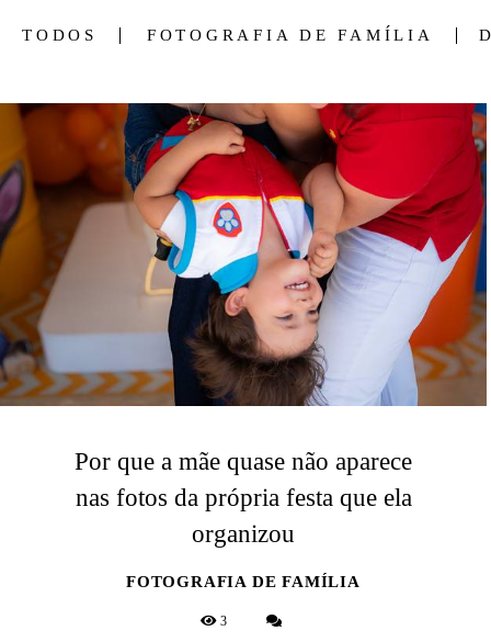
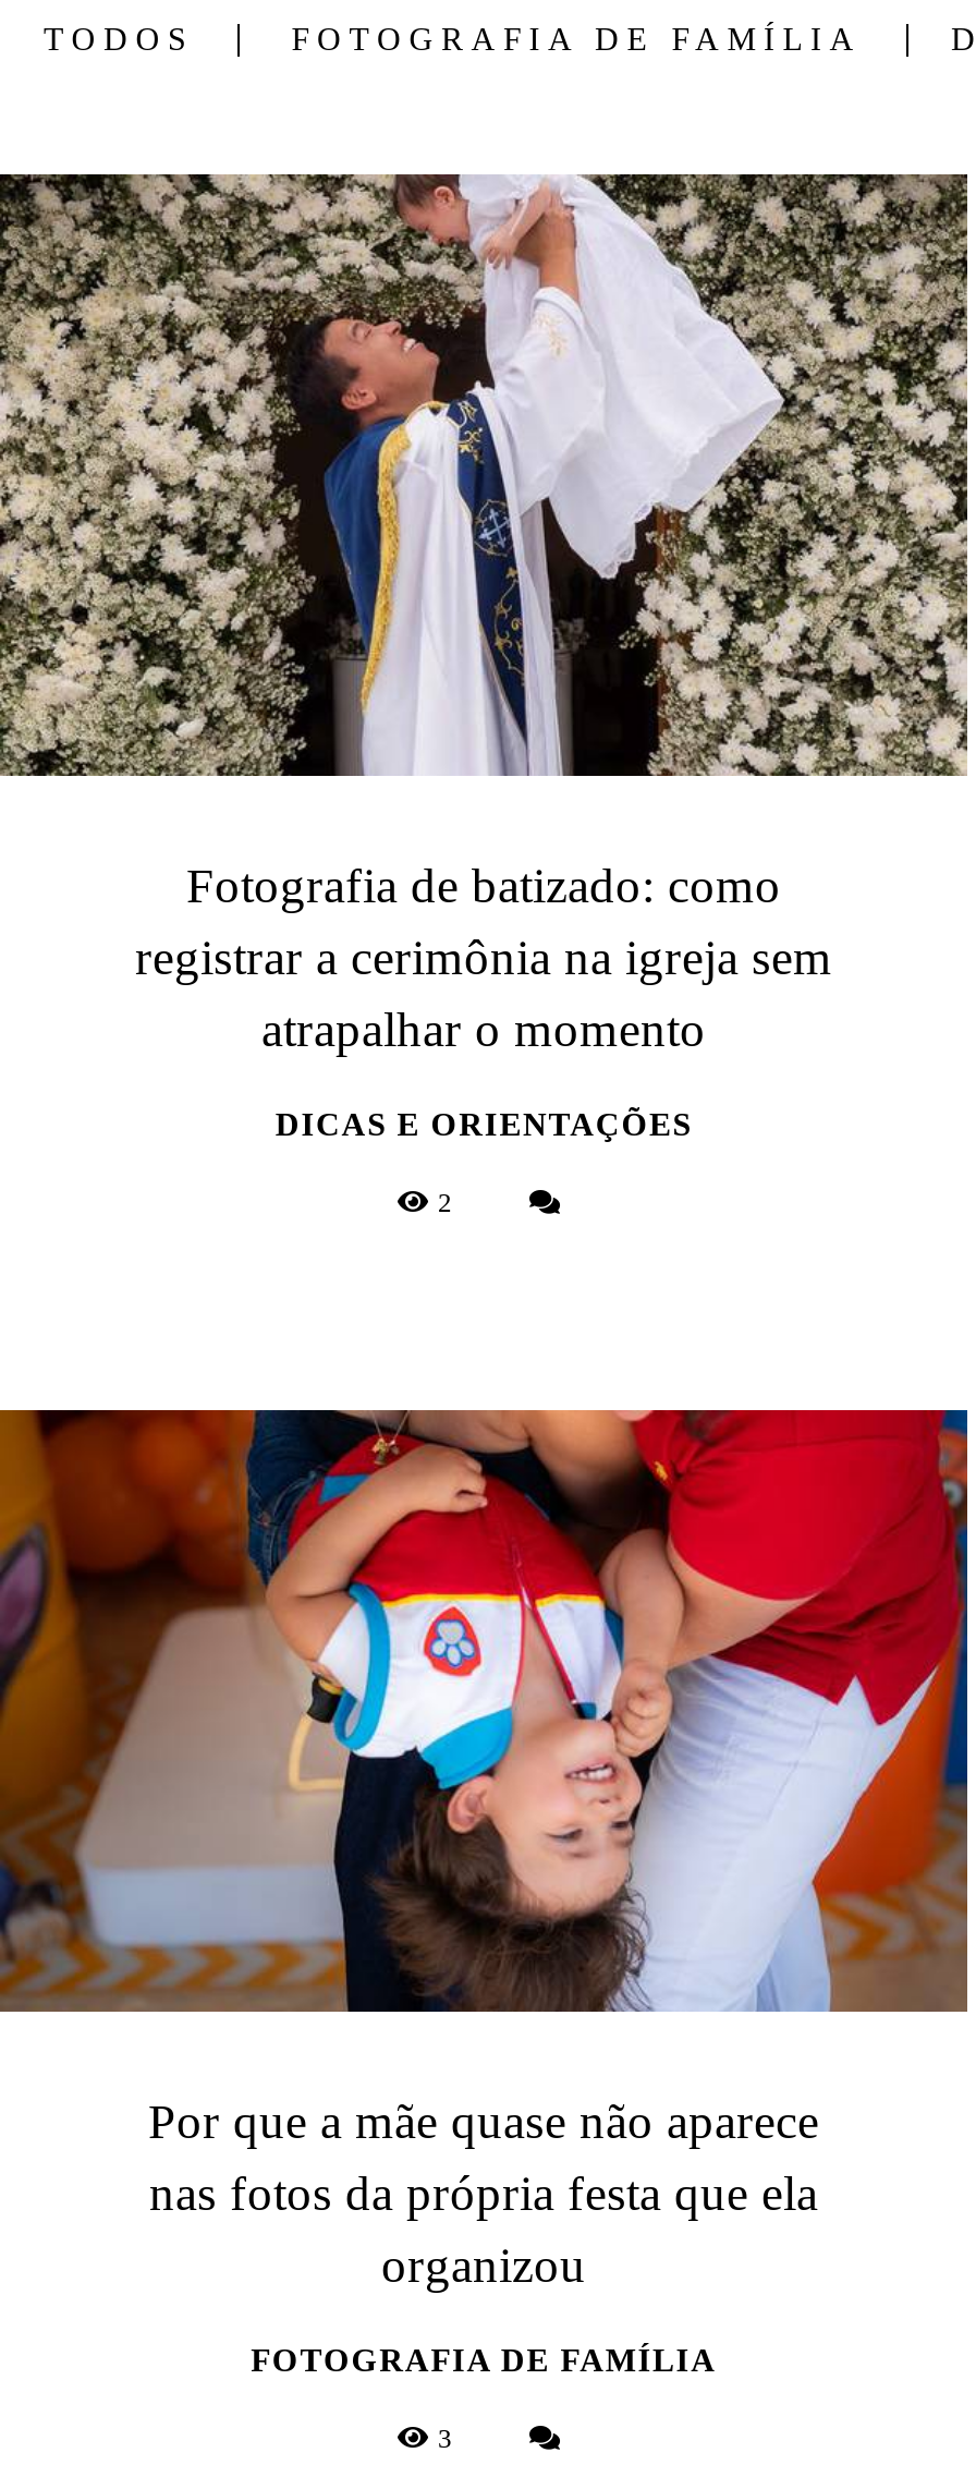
+ [image]
+ Fotografia de batizado: como
+ registrar a cerimônia na igreja sem
+ atrapalhar o momento
+ DICAS E ORIENTAÇÕES
+ 2
